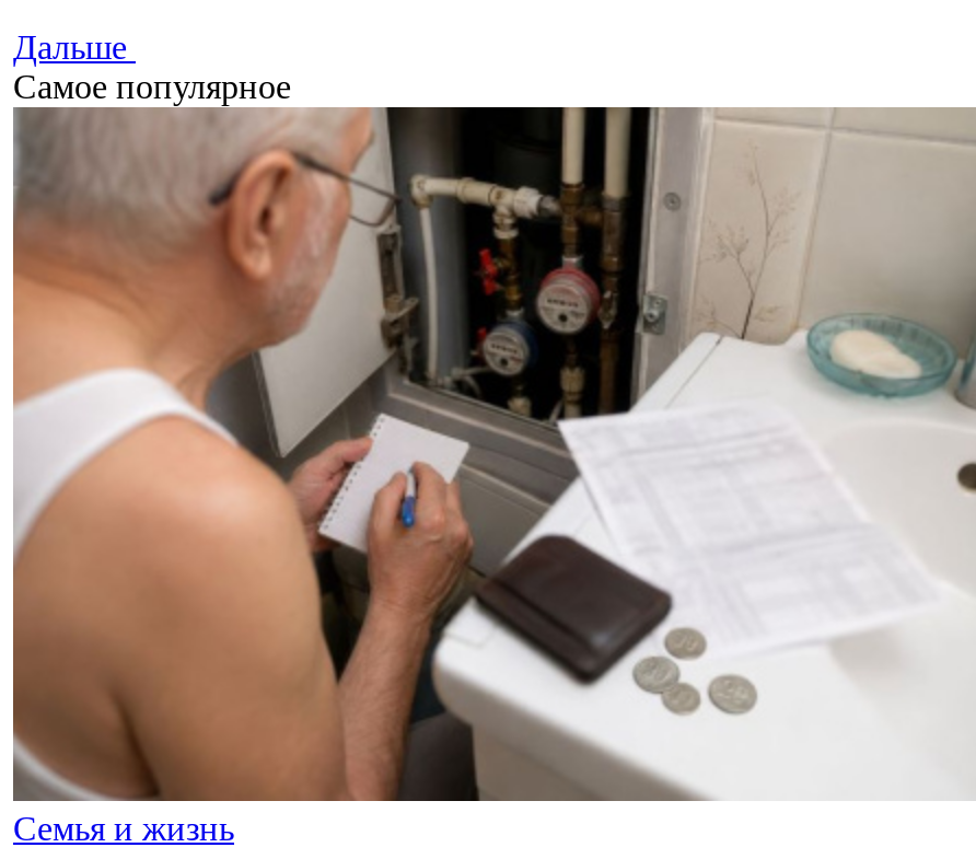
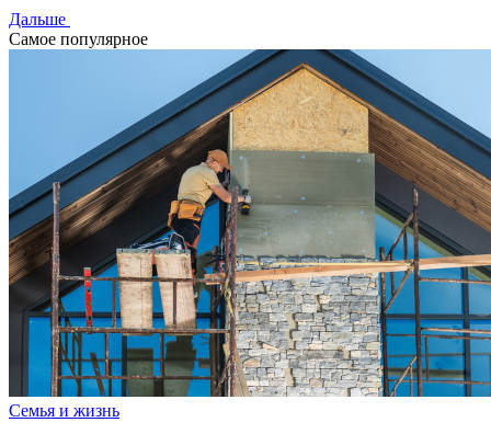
- [image]
+ [image]
